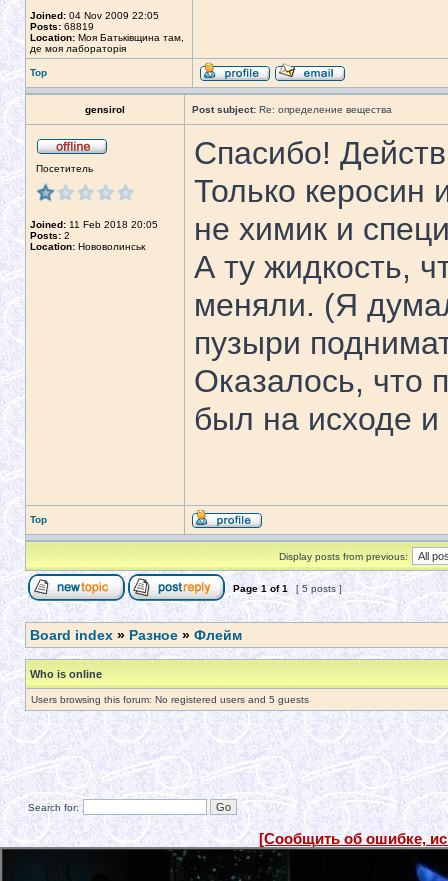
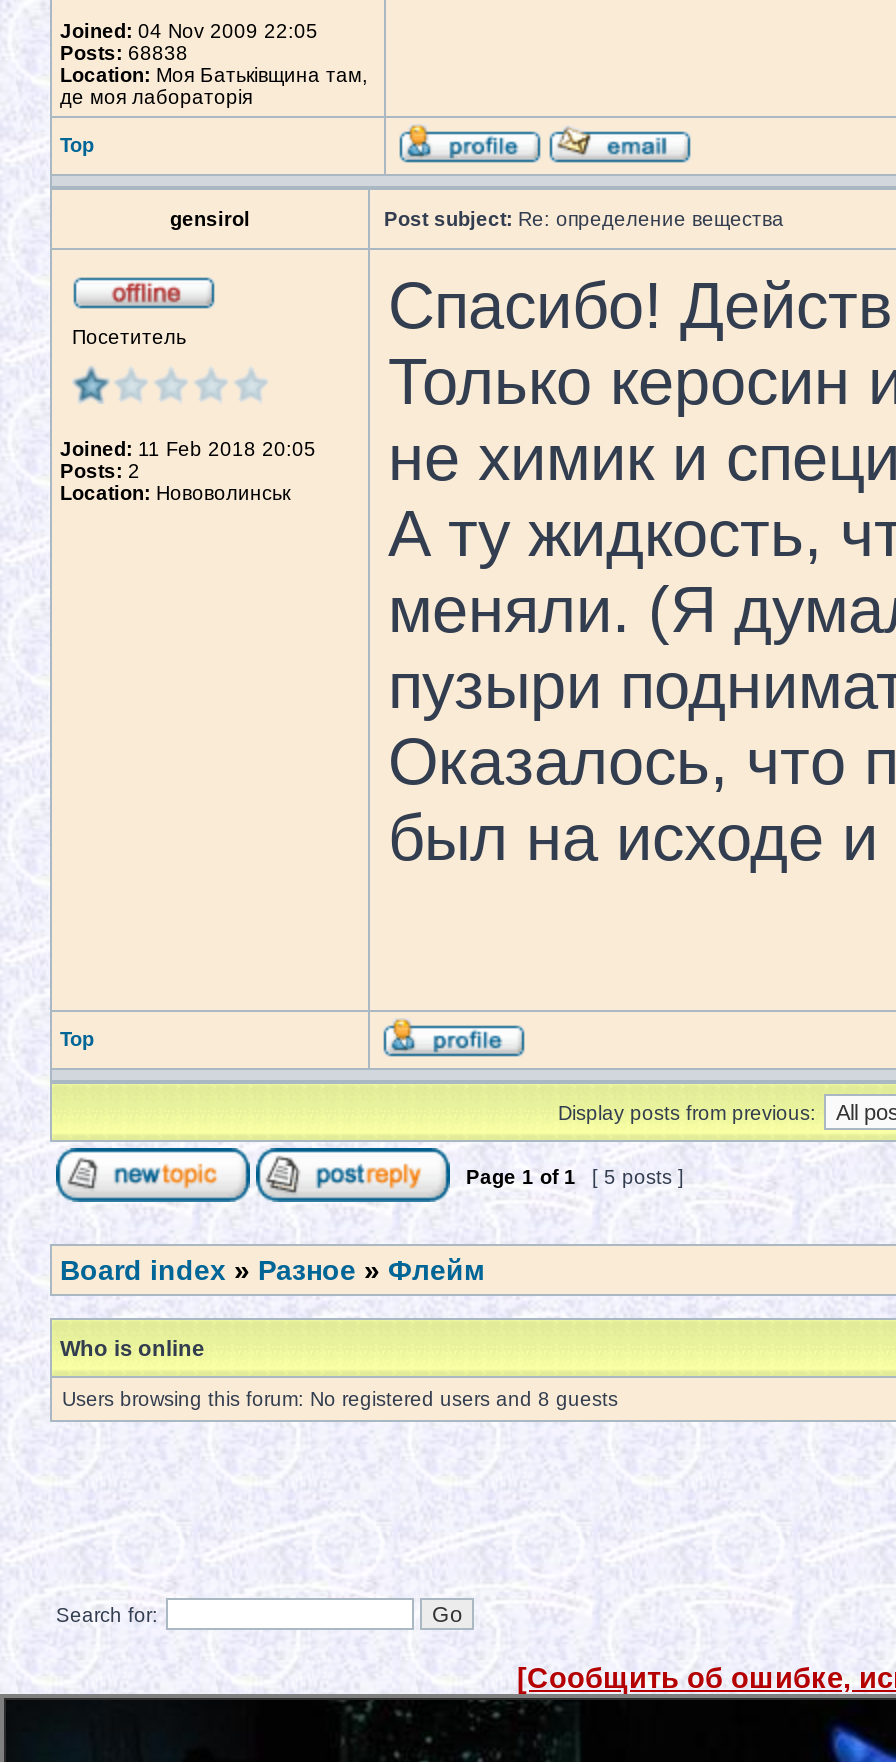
- Posts: 68819
+ Posts: 68838

- Users browsing this forum: No registered users and 5 guests
+ Users browsing this forum: No registered users and 8 guests
